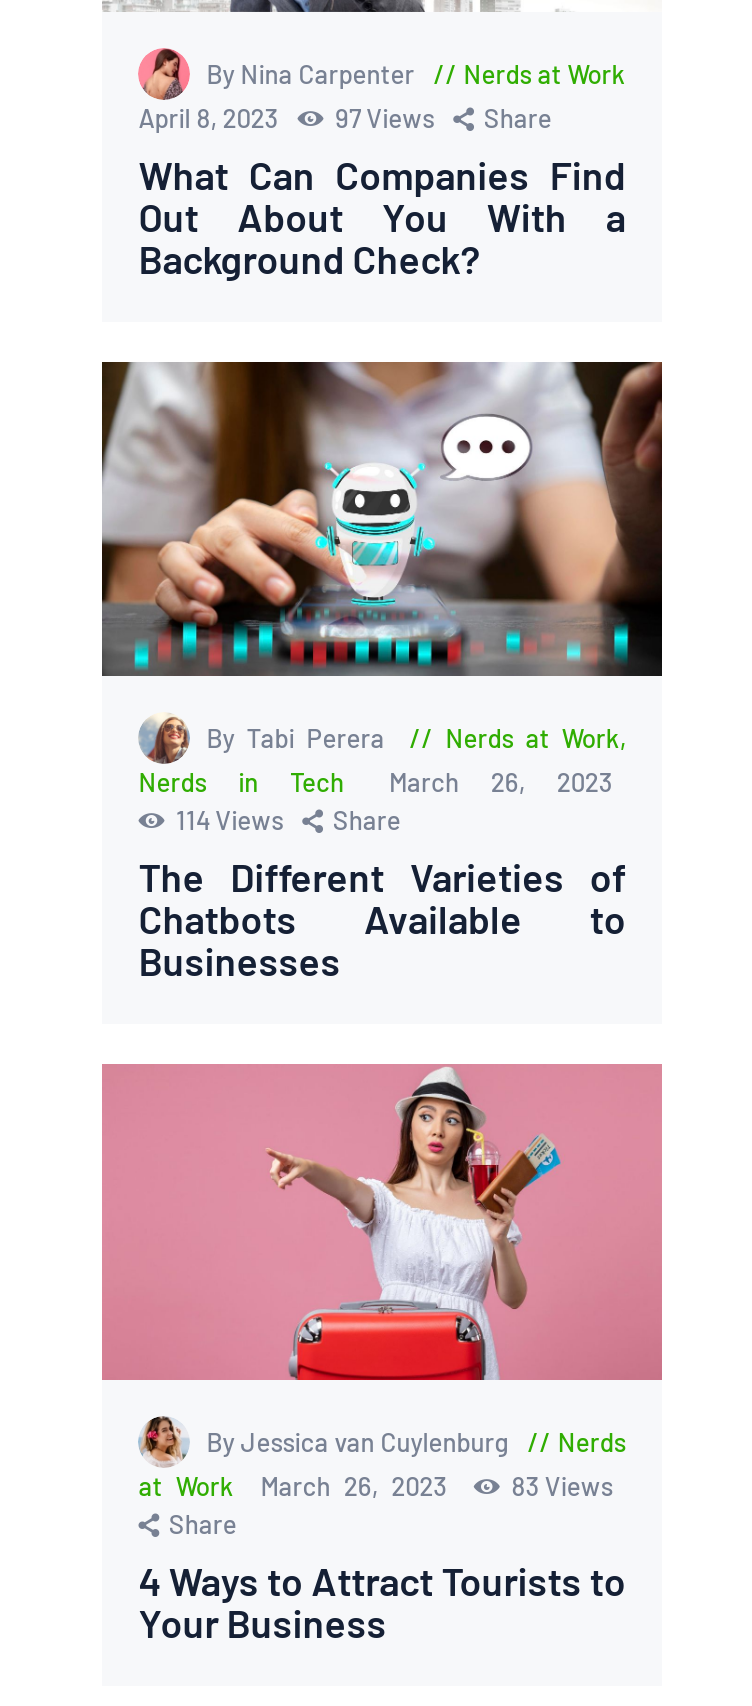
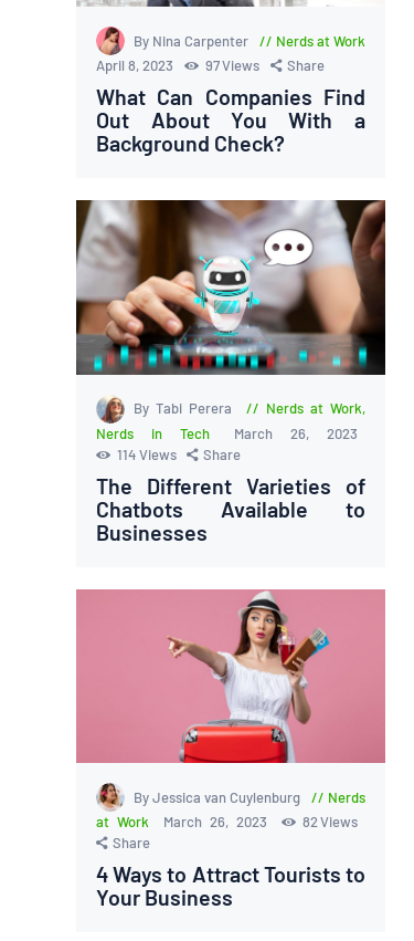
- at Work March 26, 2023 83 Views
+ at Work March 26, 2023 82 Views
